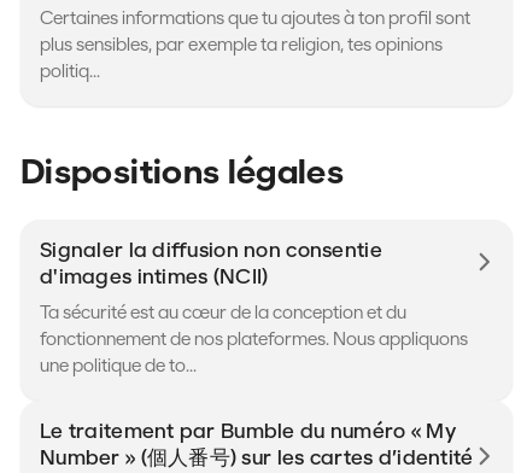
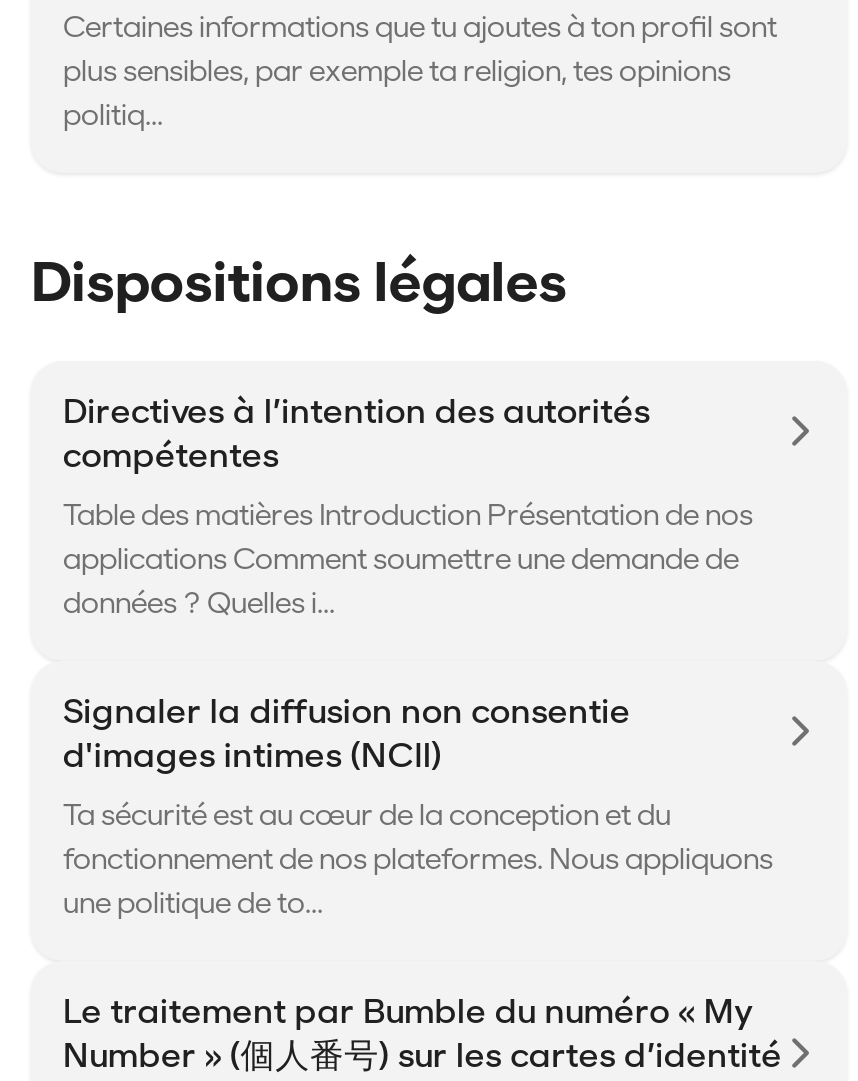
+ Directives à l’intention des autorités
+ compétentes
+ Table des matières Introduction Présentation de nos
+ applications Comment soumettre une demande de
+ données ? Quelles i...
